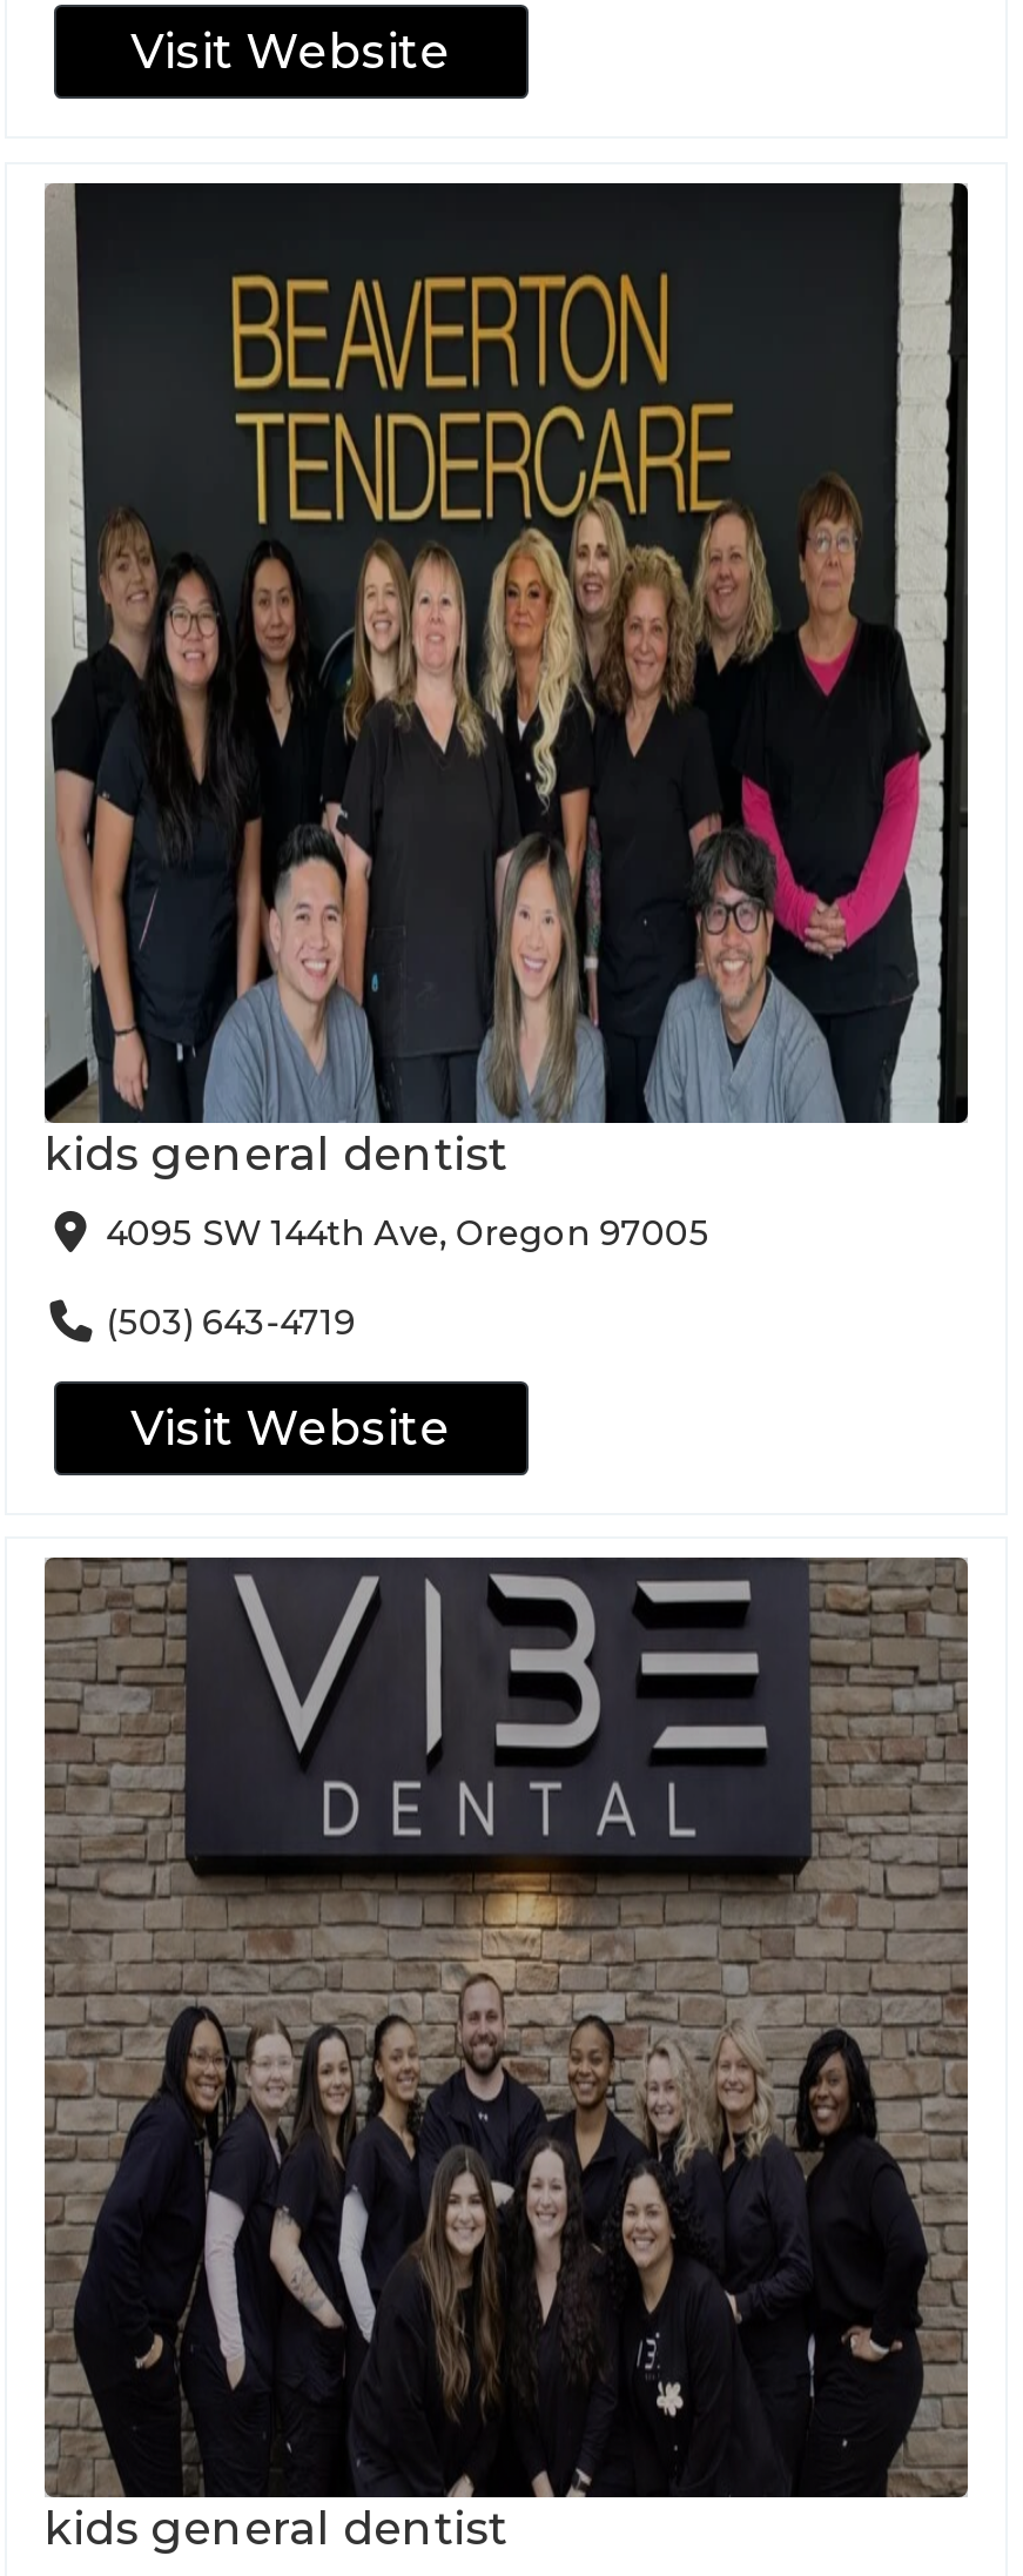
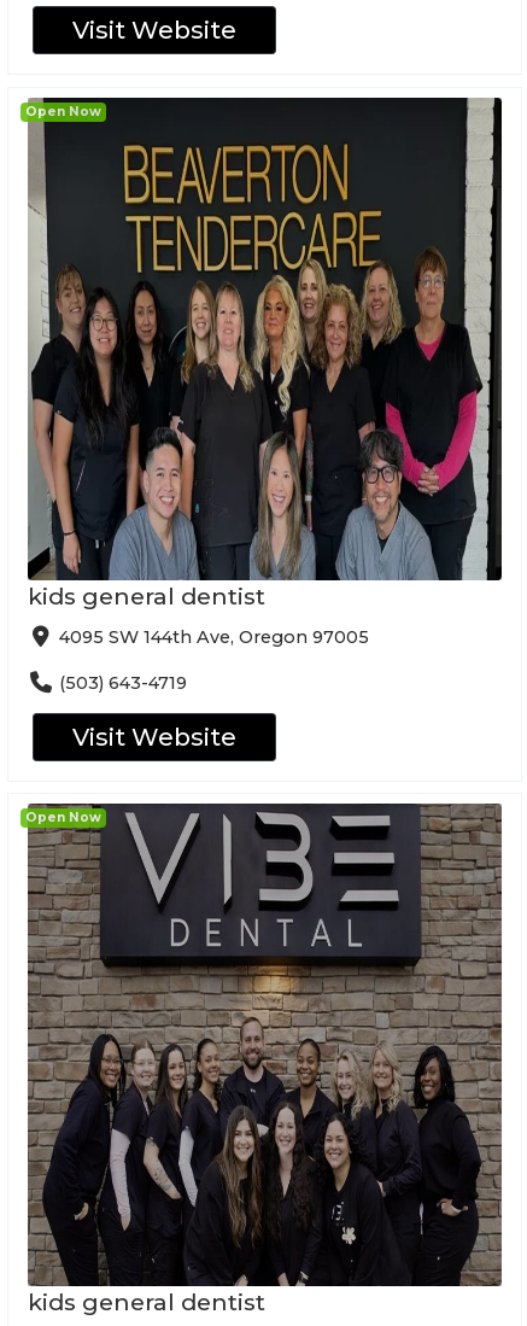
+ Open Now

+ Open Now
